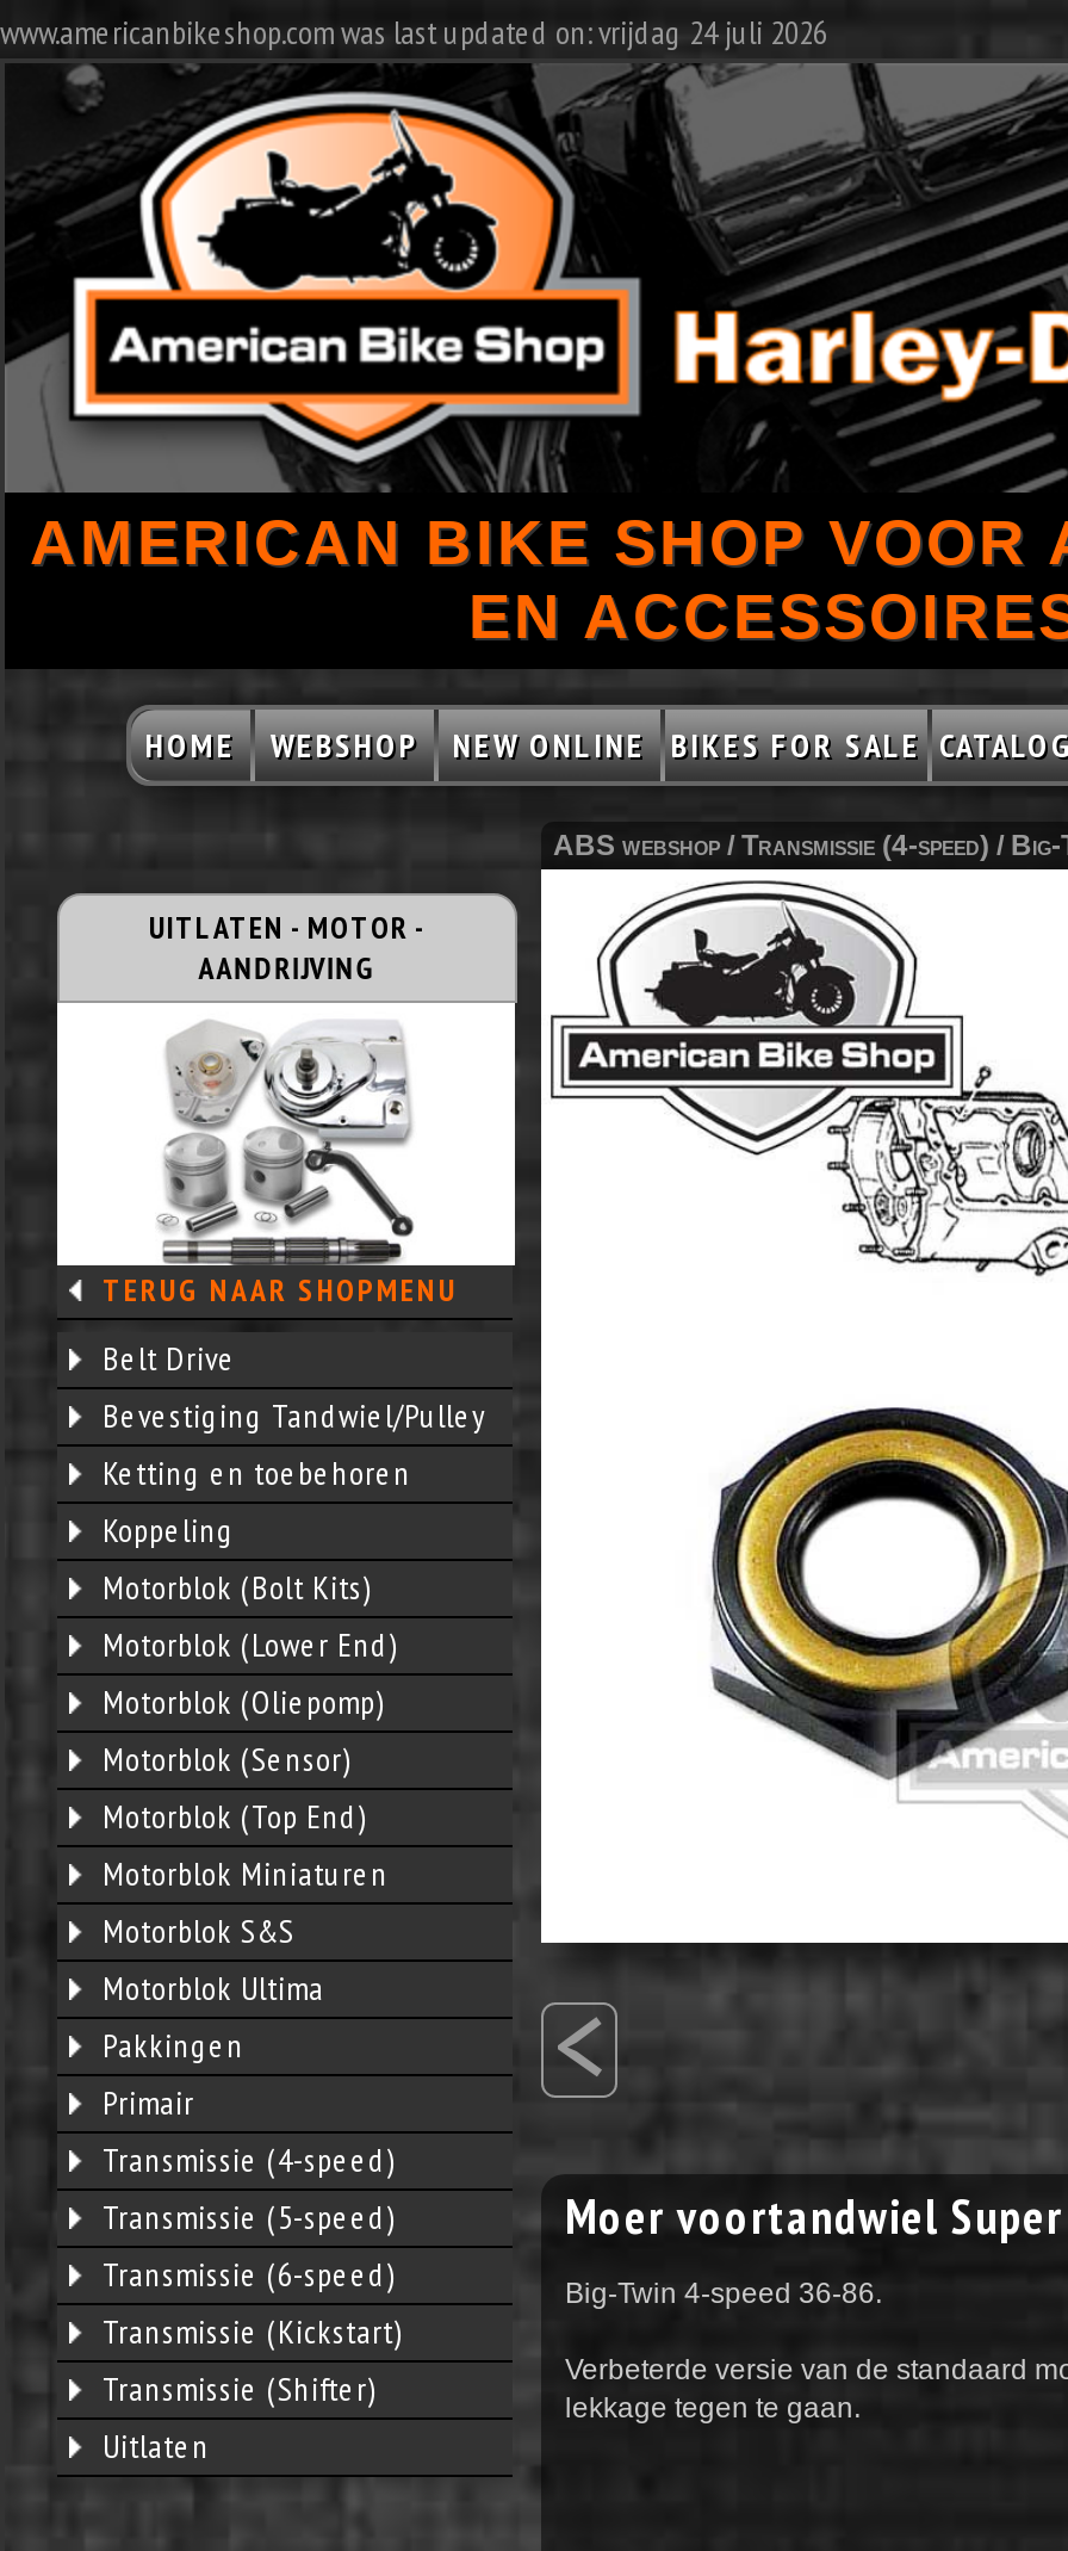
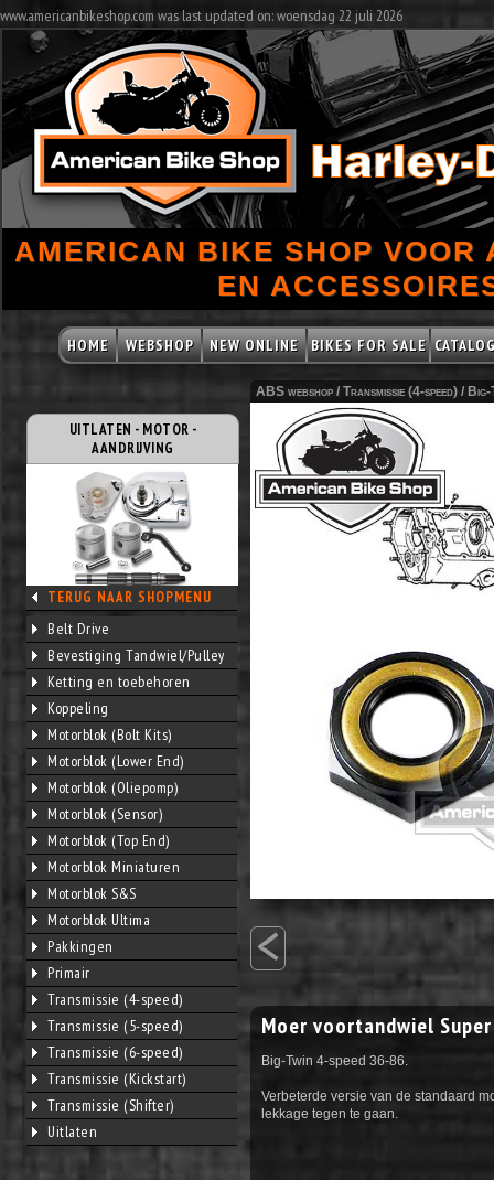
- www.americanbikeshop.com was last updated on: vrijdag 24 juli 2026
+ www.americanbikeshop.com was last updated on: woensdag 22 juli 2026
